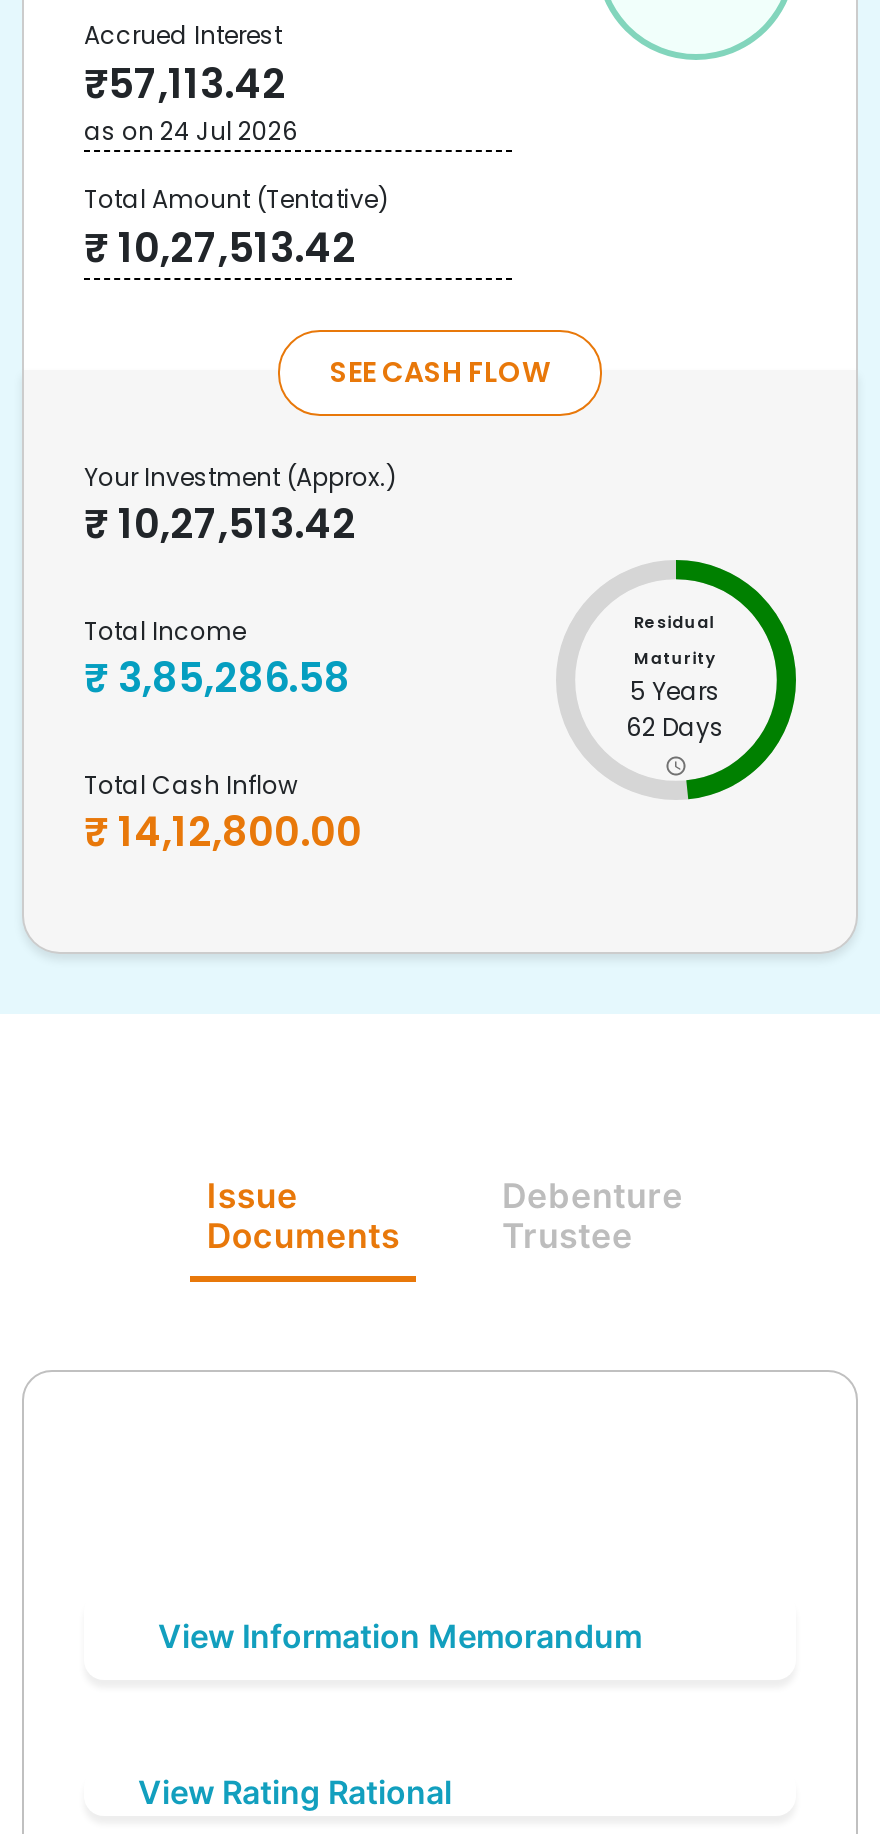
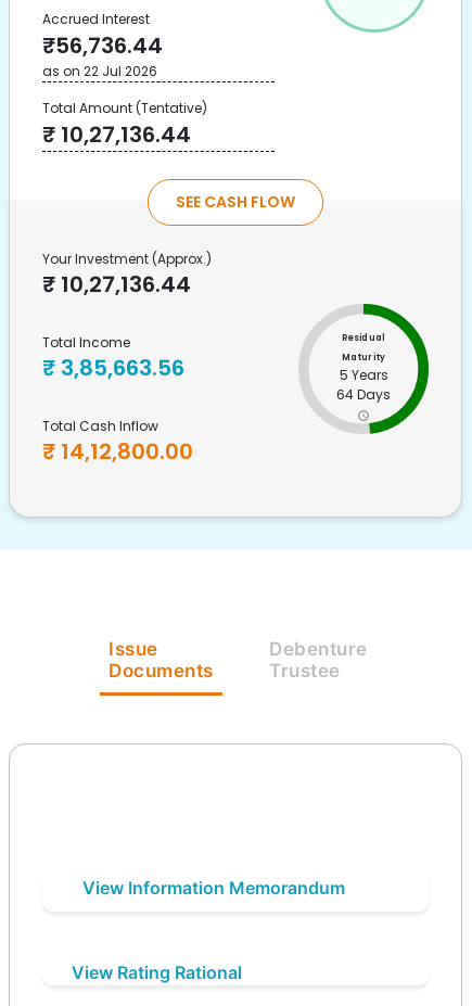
- ₹57,113.42
+ ₹56,736.44

- as on 24 Jul 2026
+ as on 22 Jul 2026

- ₹ 10,27,513.42
+ ₹ 10,27,136.44

- ₹ 10,27,513.42
+ ₹ 10,27,136.44

- ₹ 3,85,286.58
+ ₹ 3,85,663.56

- 62 Days
+ 64 Days
